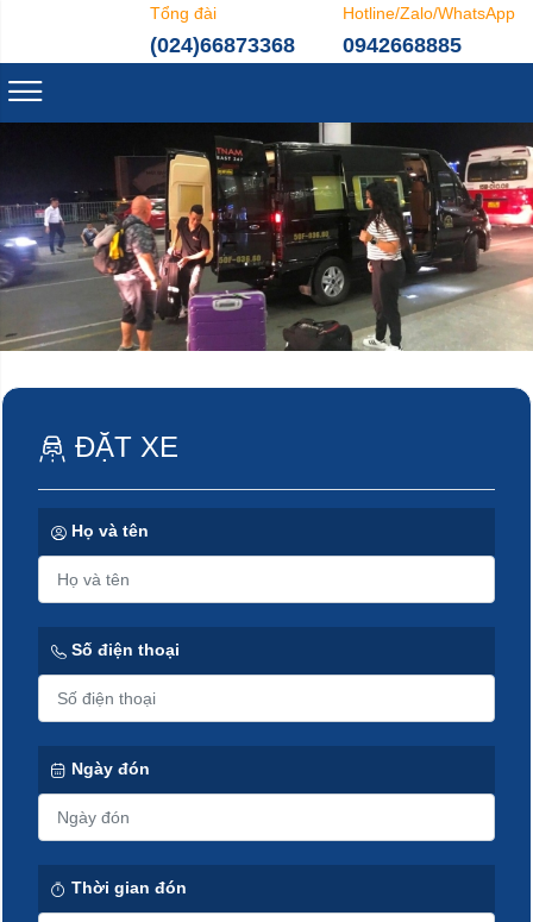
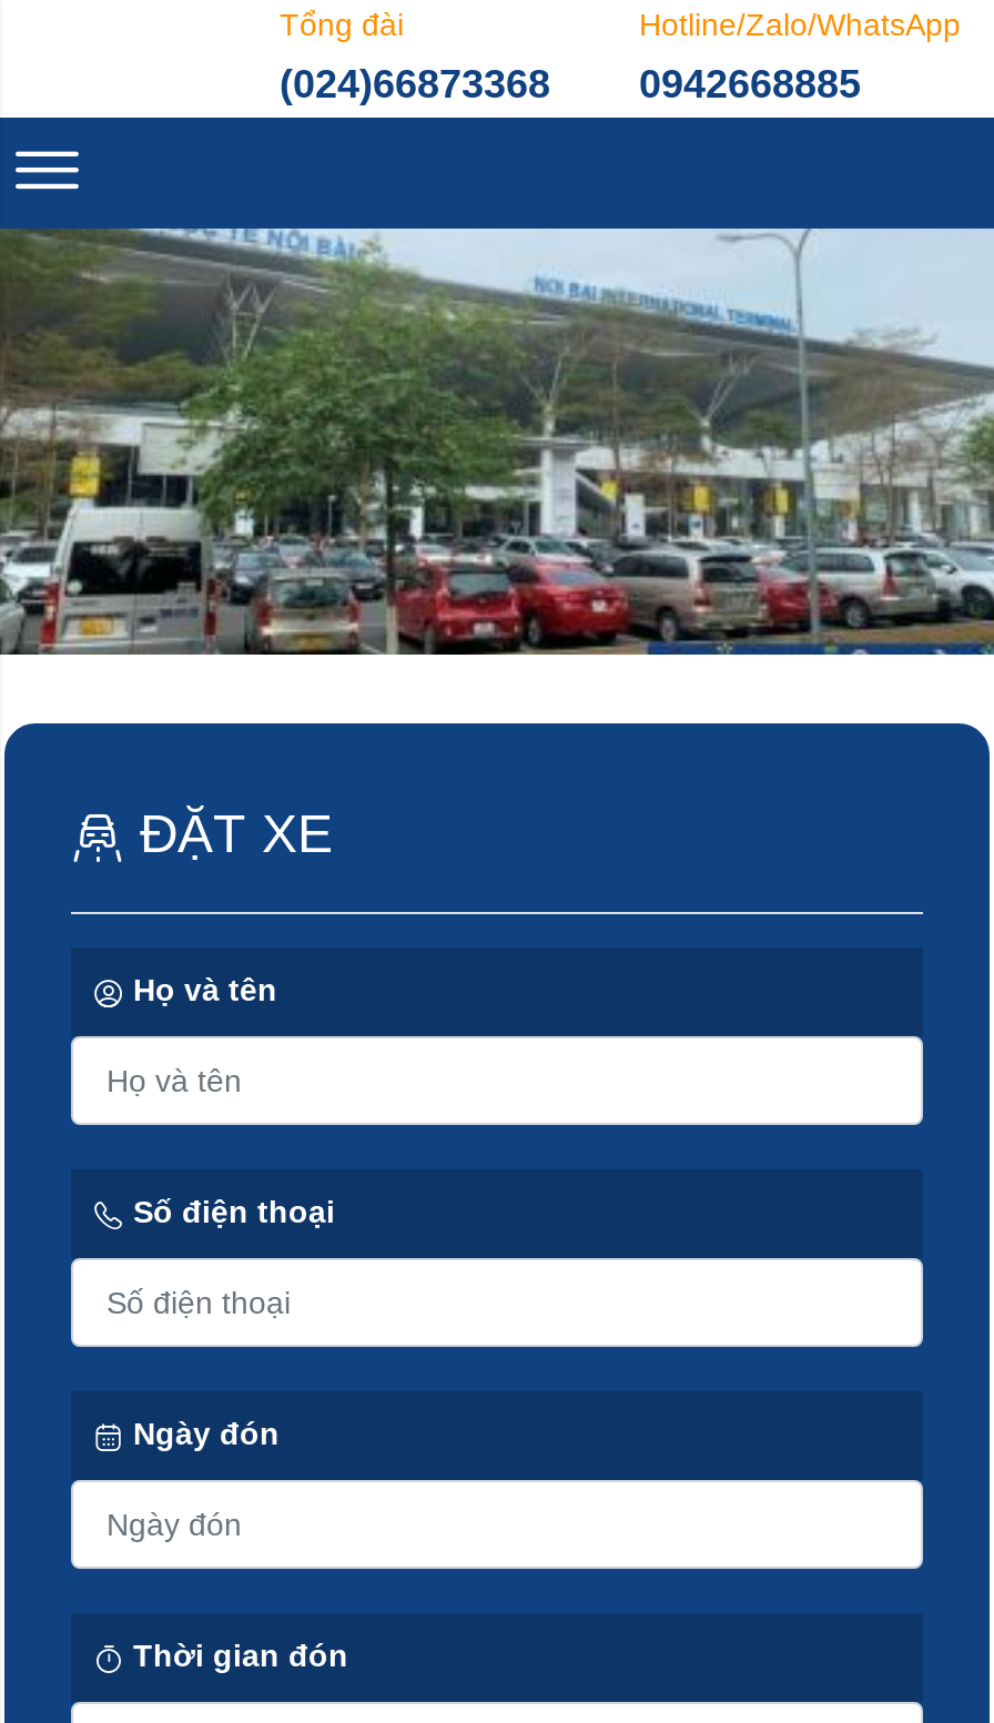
- [image]
+ [image]
